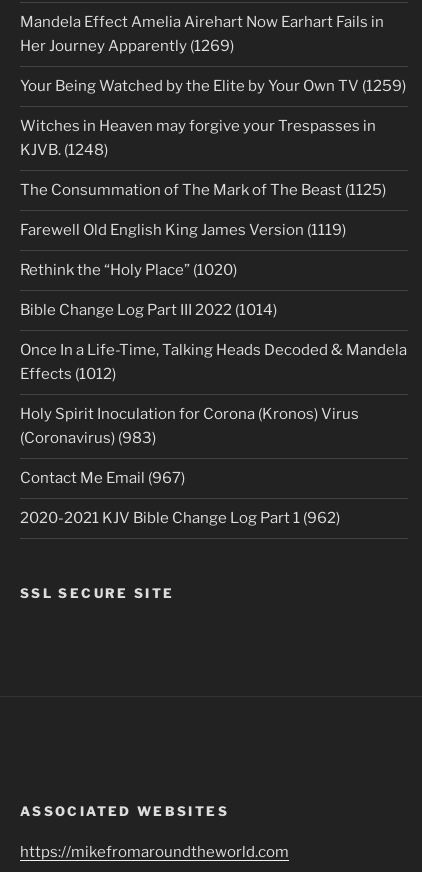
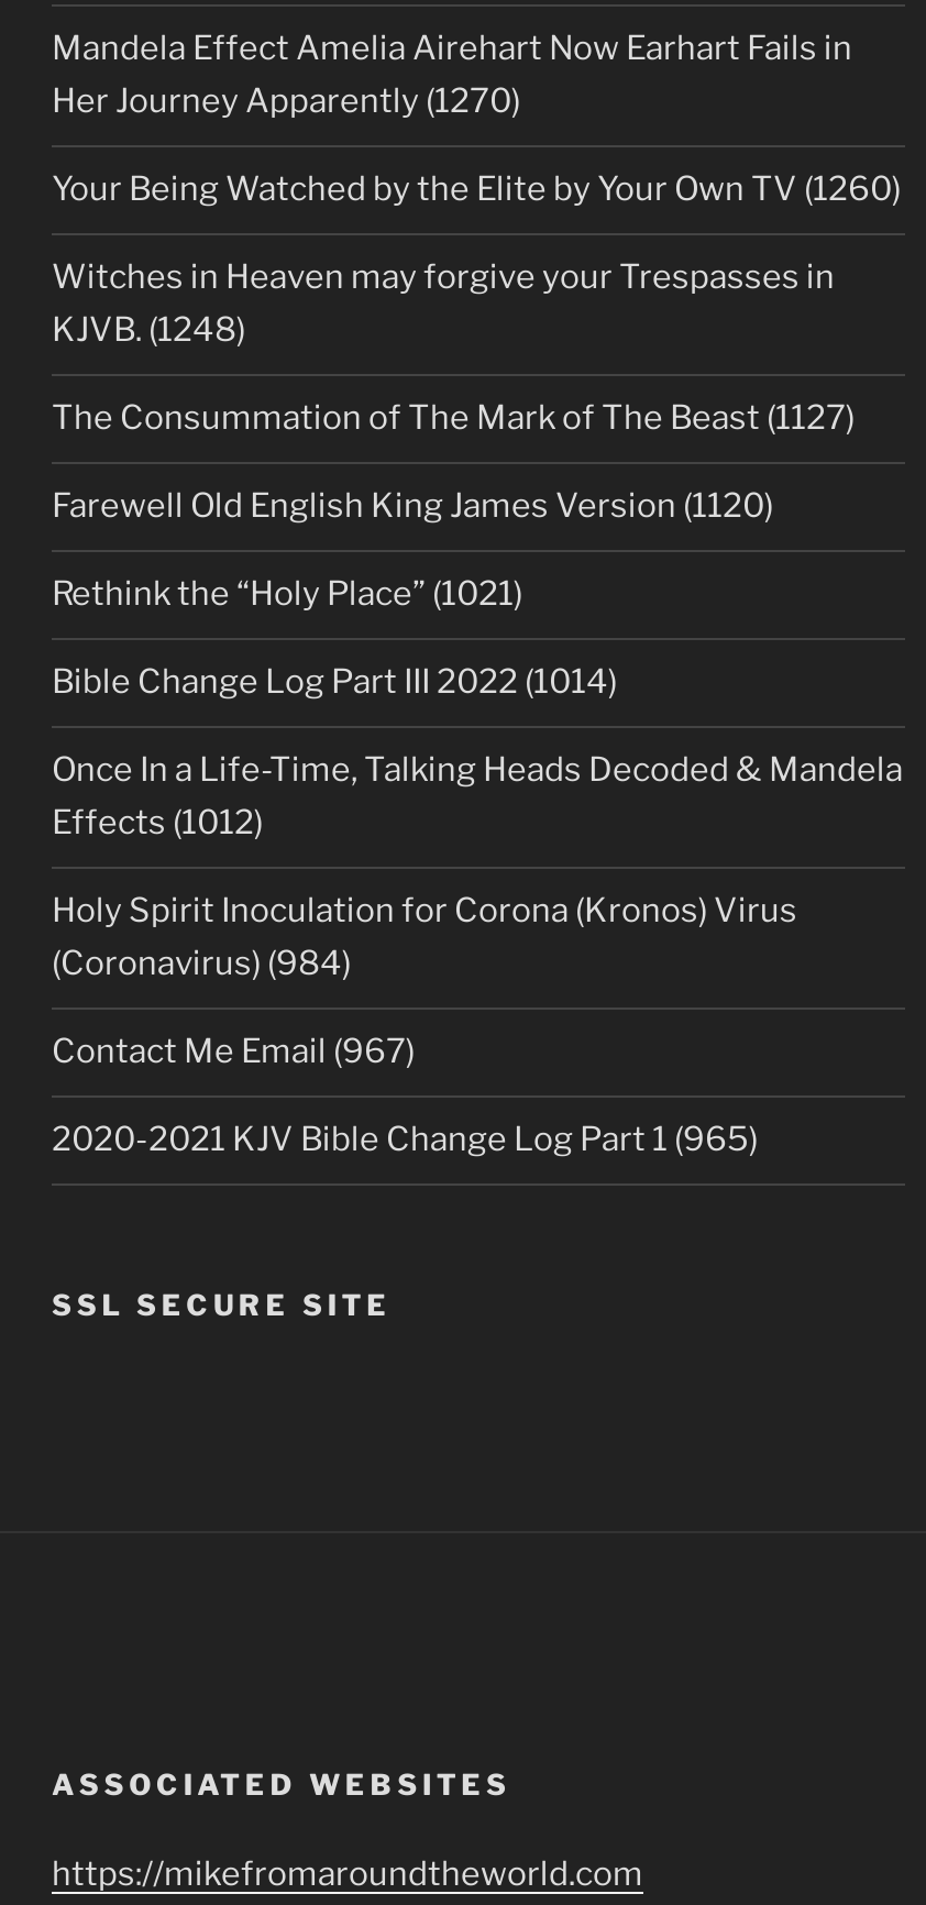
- Her Journey Apparently (1269)
+ Her Journey Apparently (1270)

- Your Being Watched by the Elite by Your Own TV (1259)
+ Your Being Watched by the Elite by Your Own TV (1260)

- The Consummation of The Mark of The Beast (1125)
+ The Consummation of The Mark of The Beast (1127)

- Farewell Old English King James Version (1119)
+ Farewell Old English King James Version (1120)

- Rethink the “Holy Place” (1020)
+ Rethink the “Holy Place” (1021)

- (Coronavirus) (983)
+ (Coronavirus) (984)

- 2020-2021 KJV Bible Change Log Part 1 (962)
+ 2020-2021 KJV Bible Change Log Part 1 (965)
